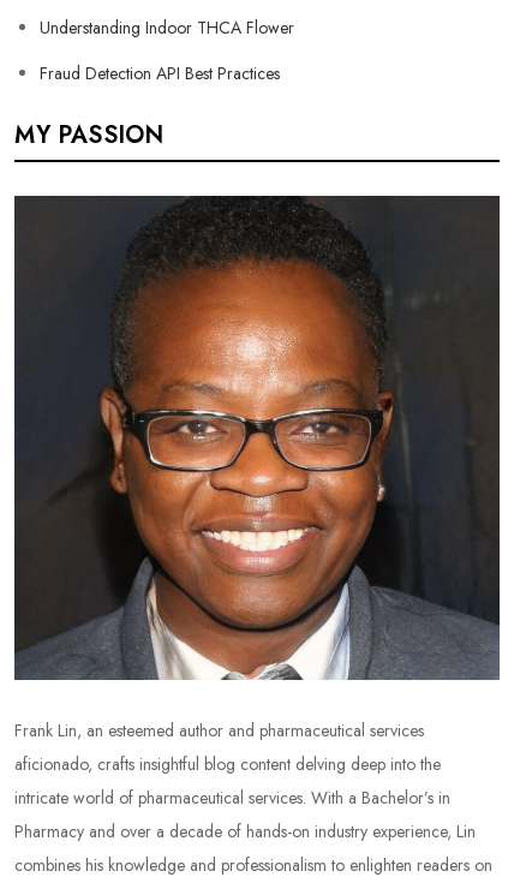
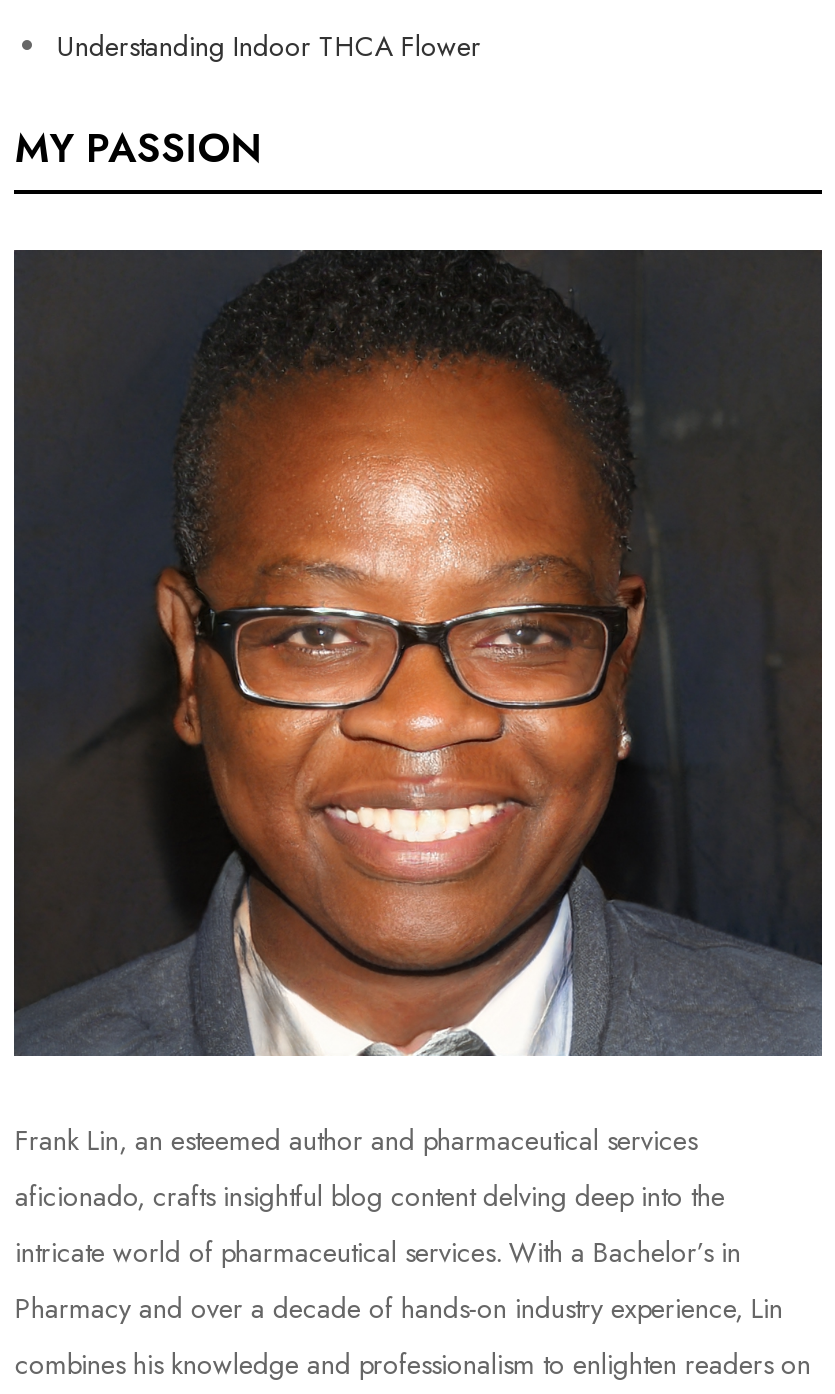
- Fraud Detection API Best Practices
